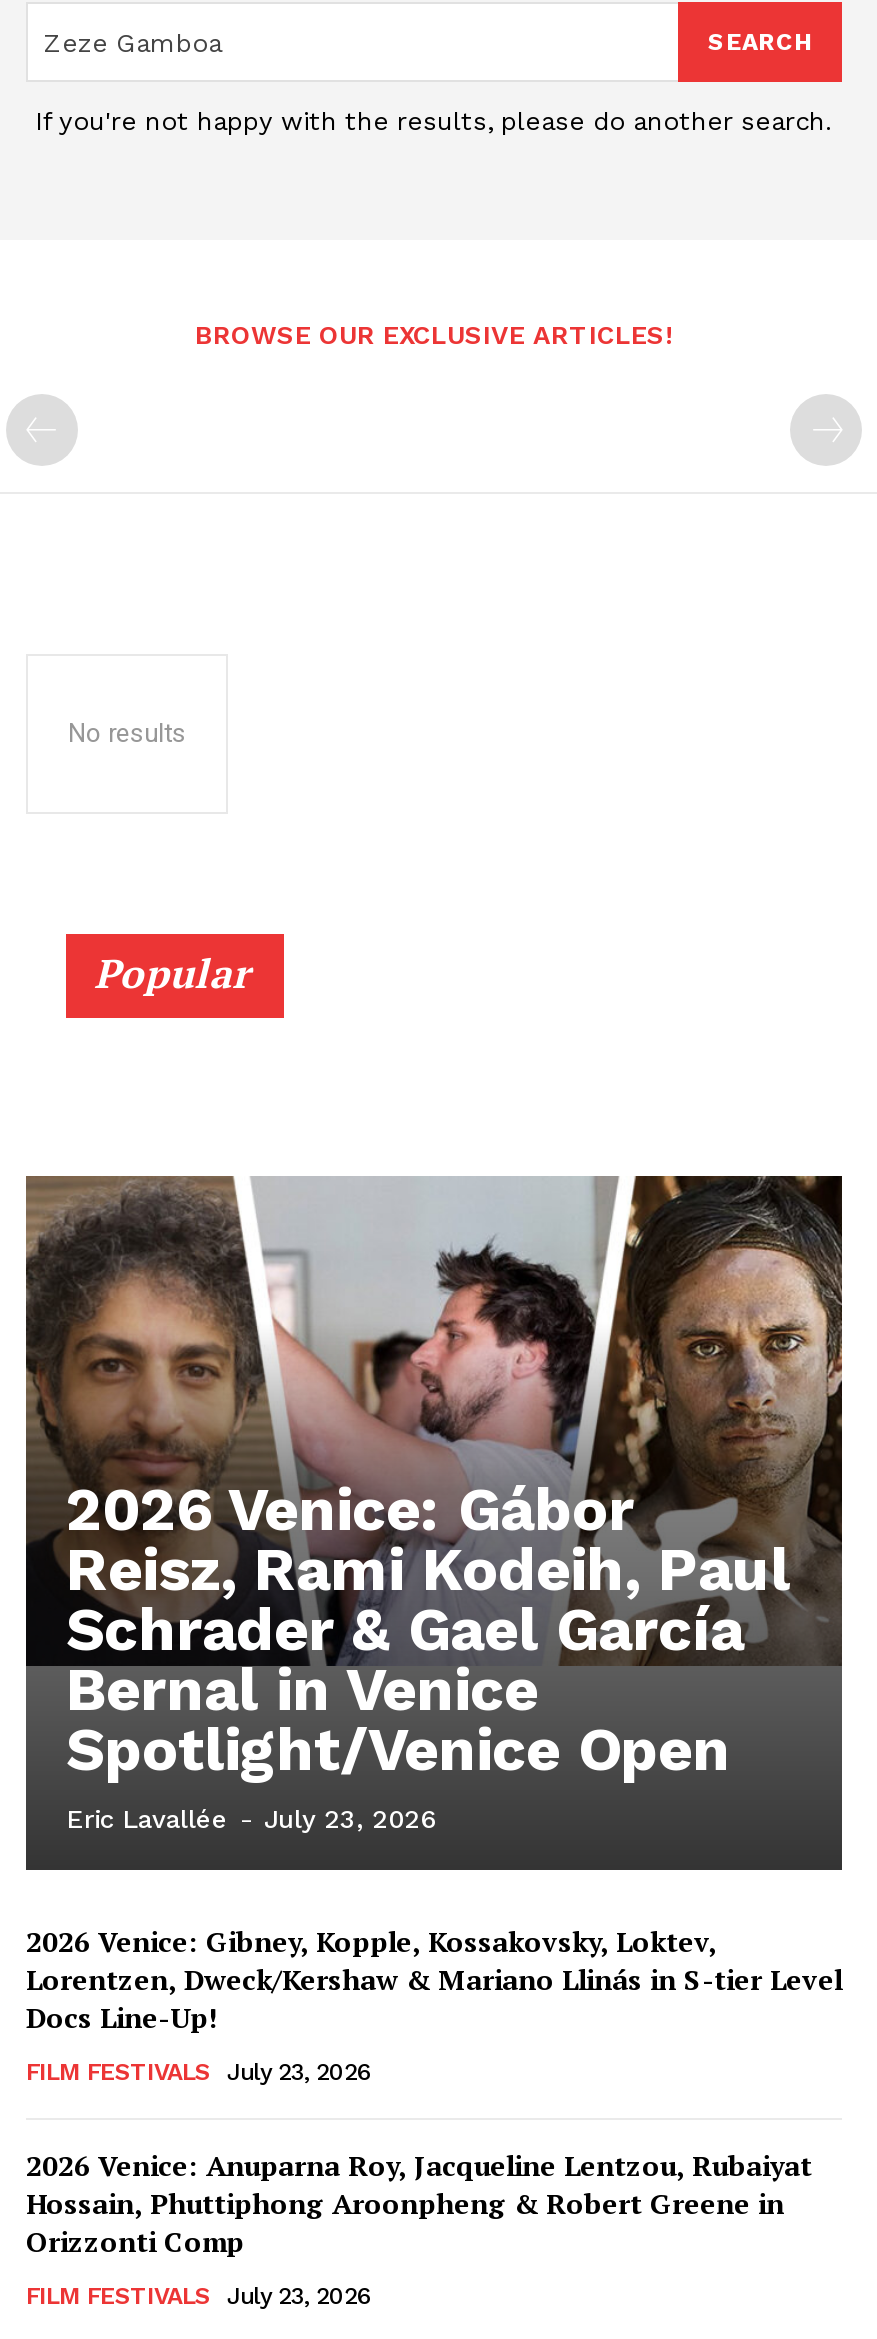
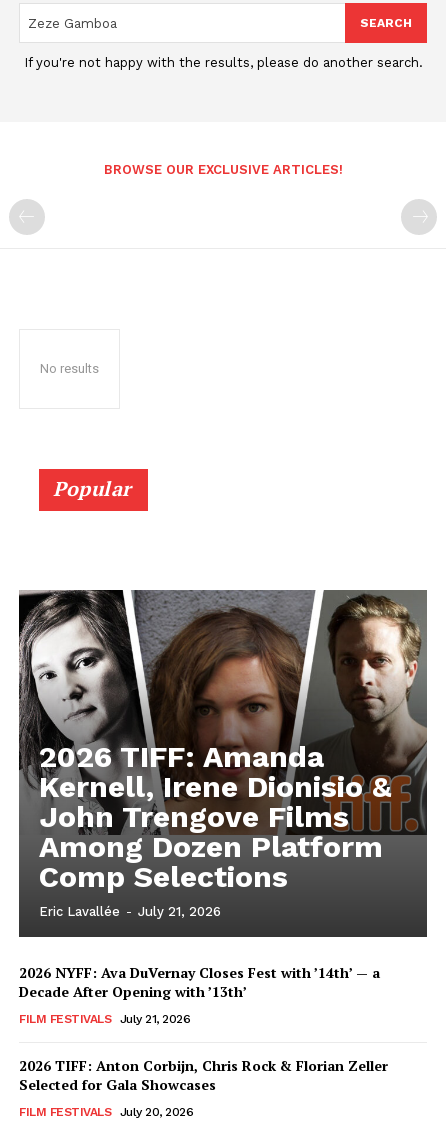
- [image]
- 2026 Venice: Gábor
- Reisz, Rami Kodeih, Paul
- Schrader & Gael García
- Bernal in Venice
- Spotlight/Venice Open
- Eric Lavallée - July 23, 2026
+ [image]
+ 2026 TIFF: Amanda
+ Kernell, Irene Dionisio &
+ John Trengove Films
+ Among Dozen Platform
+ Comp Selections
+ Eric Lavallée - July 21, 2026

- 2026 Venice: Gibney, Kopple, Kossakovsky, Loktev,
- Lorentzen, Dweck/Kershaw & Mariano Llinás in S-tier Level
- Docs Line-Up!
+ 2026 NYFF: Ava DuVernay Closes Fest with ’14th’ — a
+ Decade After Opening with ’13th’

- FILM FESTIVALS July 23, 2026
+ FILM FESTIVALS July 21, 2026

- 2026 Venice: Anuparna Roy, Jacqueline Lentzou, Rubaiyat
- Hossain, Phuttiphong Aroonpheng & Robert Greene in
- Orizzonti Comp
+ 2026 TIFF: Anton Corbijn, Chris Rock & Florian Zeller
+ Selected for Gala Showcases

- FILM FESTIVALS July 23, 2026
+ FILM FESTIVALS July 20, 2026
